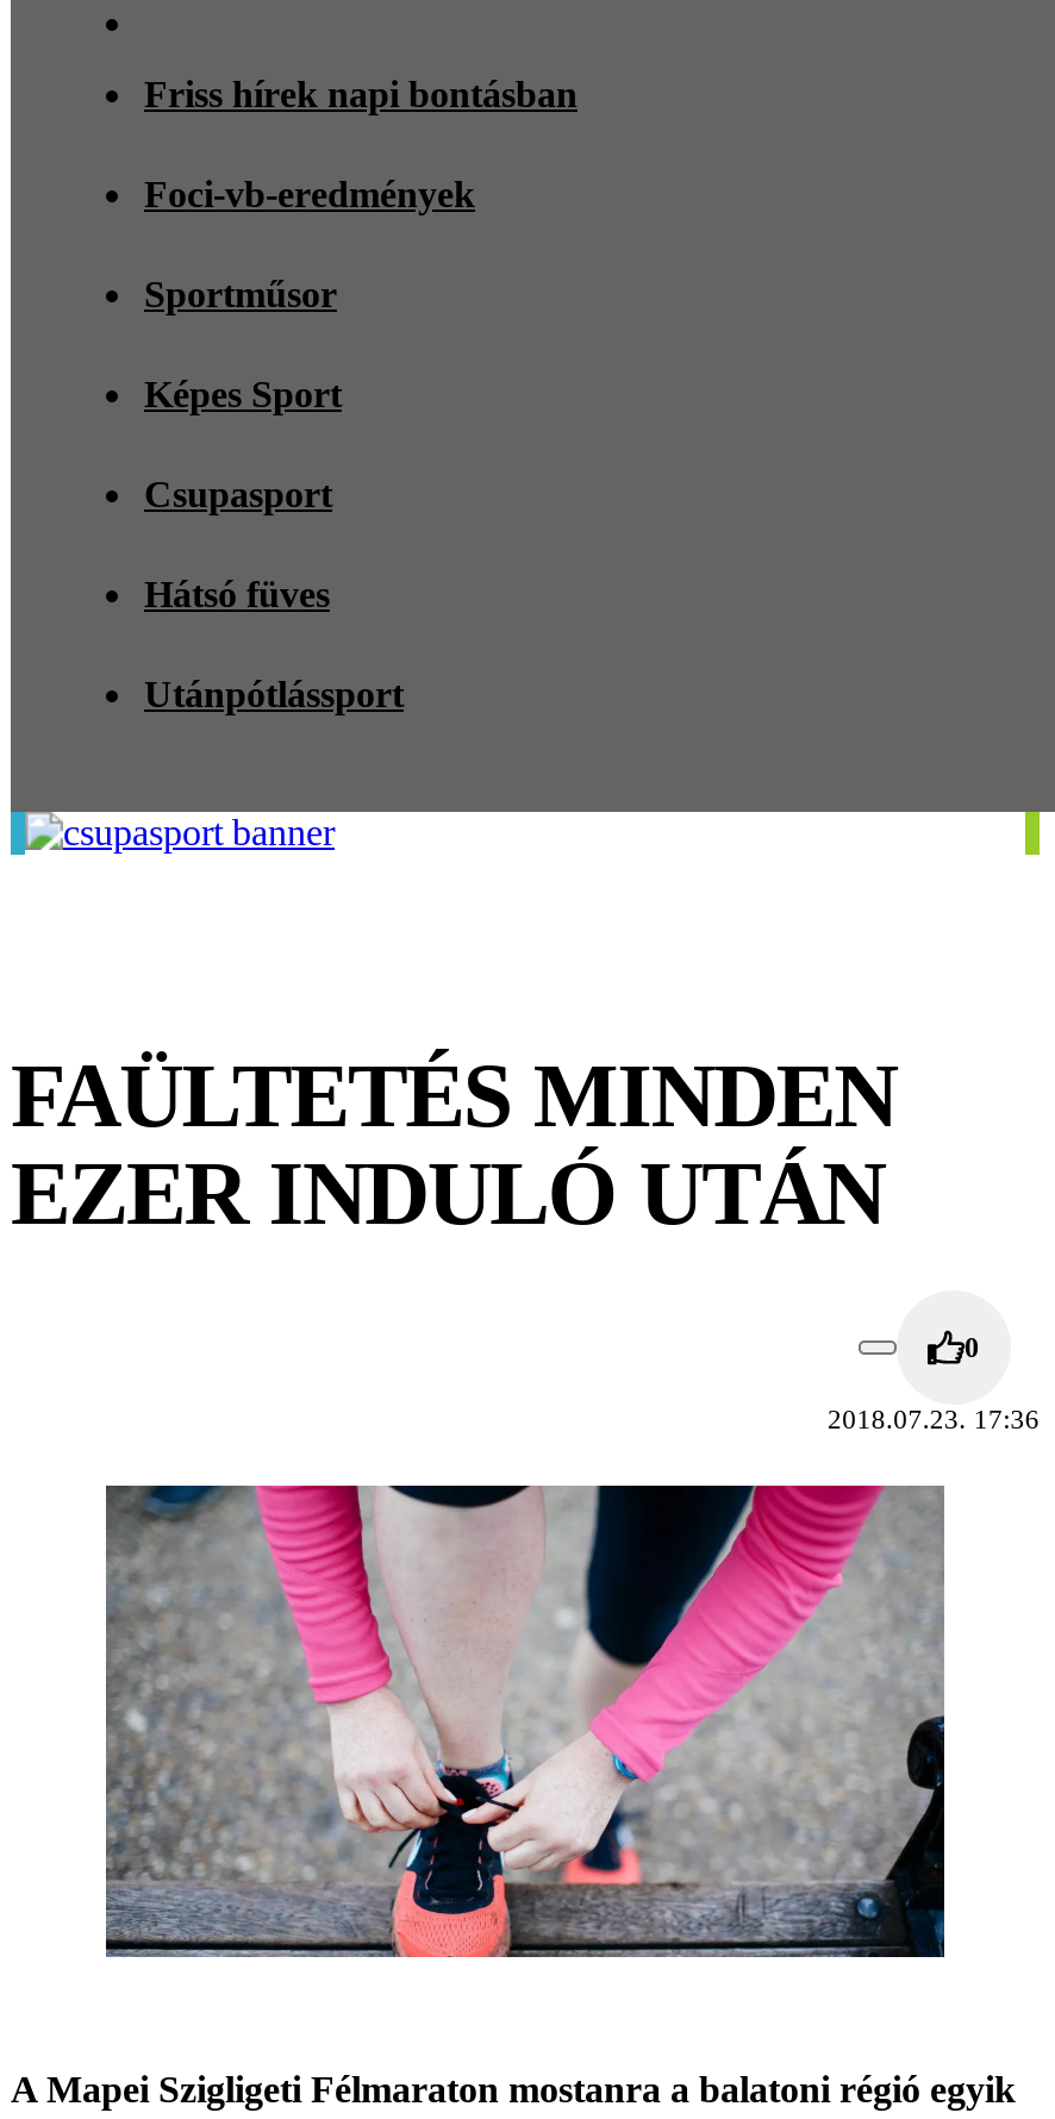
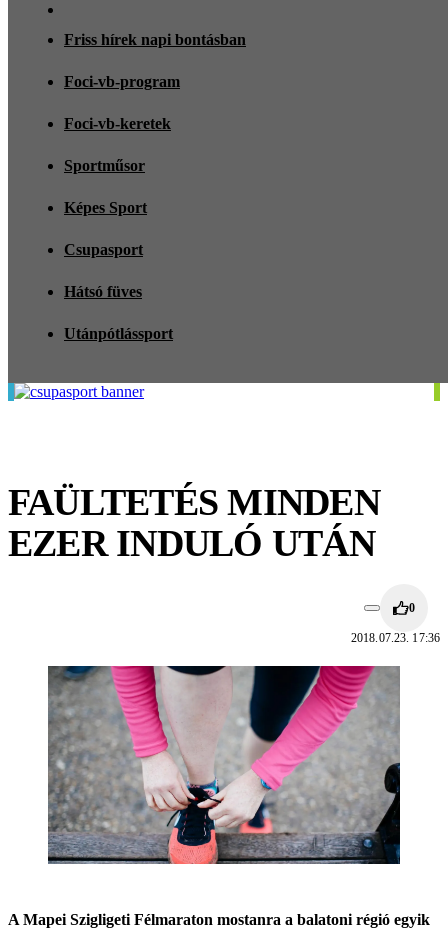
- Foci-vb-eredmények
+ Foci-vb-program
+ Foci-vb-keretek
